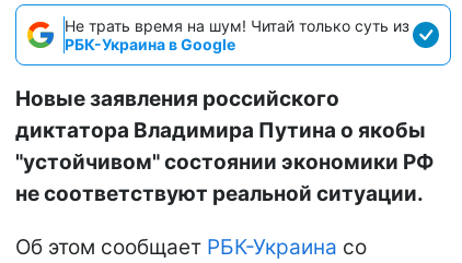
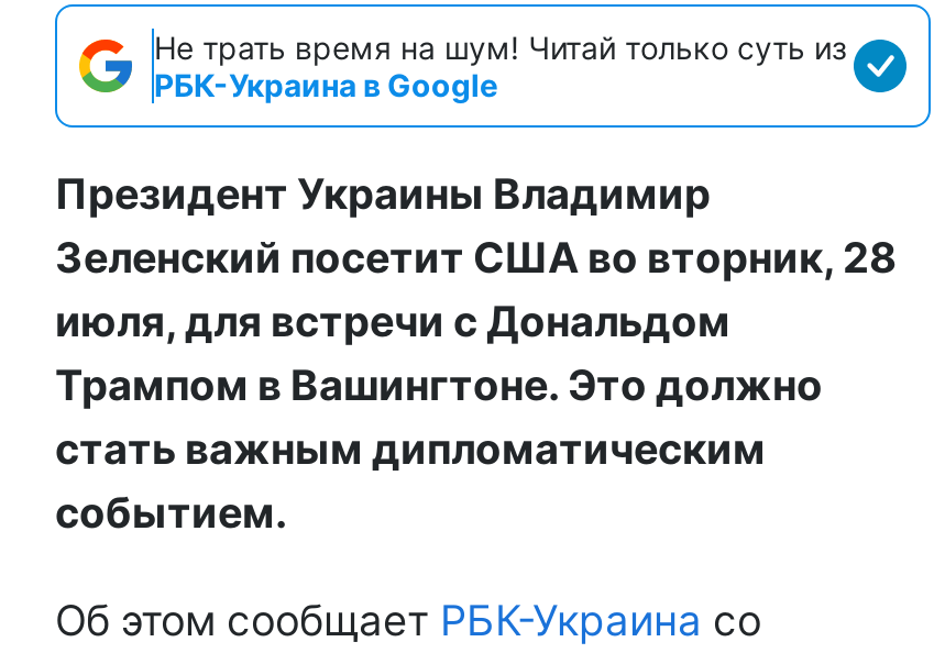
- Новые заявления российского
- диктатора Владимира Путина о якобы
- "устойчивом" состоянии экономики РФ
- не соответствуют реальной ситуации.
+ Президент Украины Владимир
+ Зеленский посетит США во вторник, 28
+ июля, для встречи с Дональдом
+ Трампом в Вашингтоне. Это должно
+ стать важным дипломатическим
+ событием.
